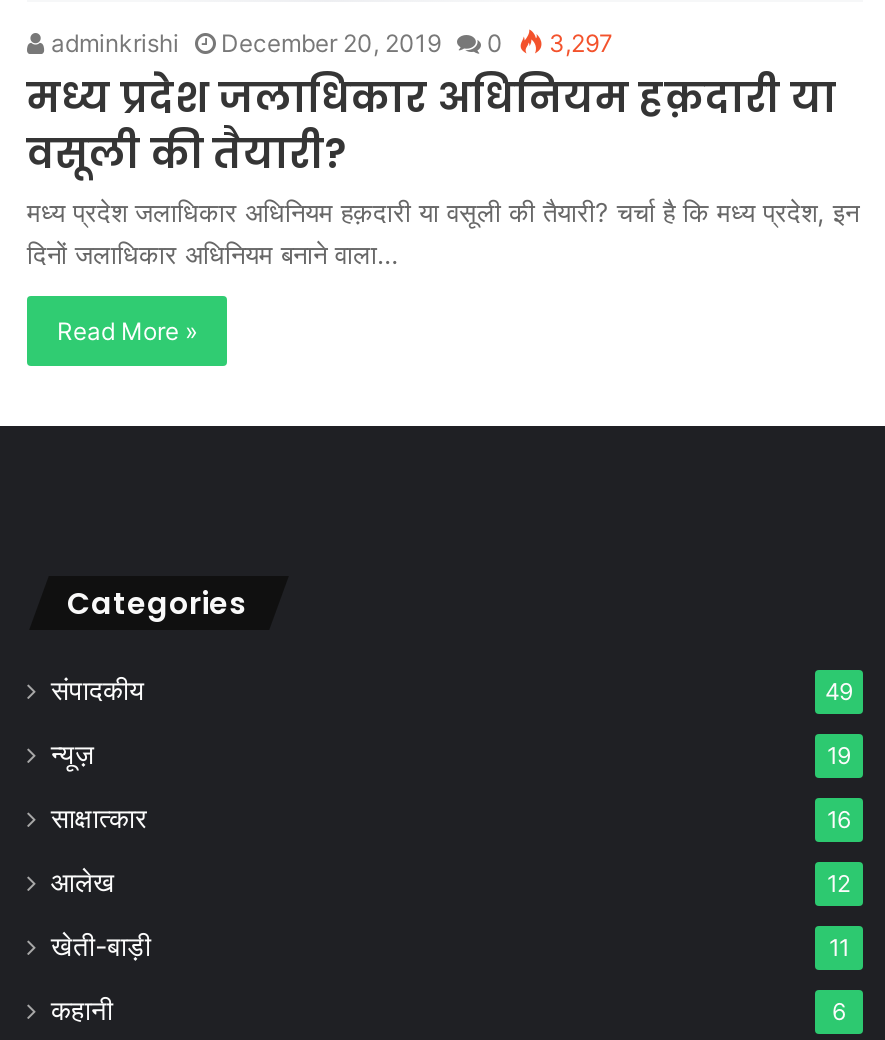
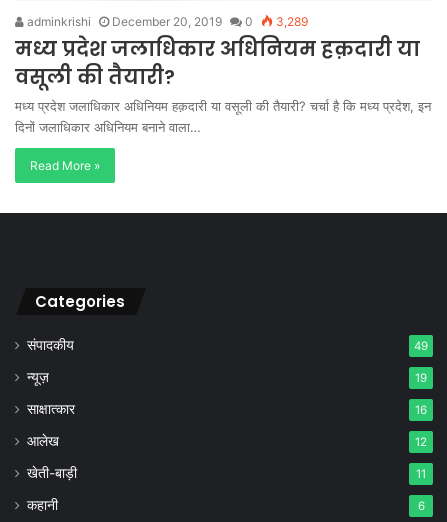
- adminkrishi December 20, 2019 0 3,297
+ adminkrishi December 20, 2019 0 3,289
